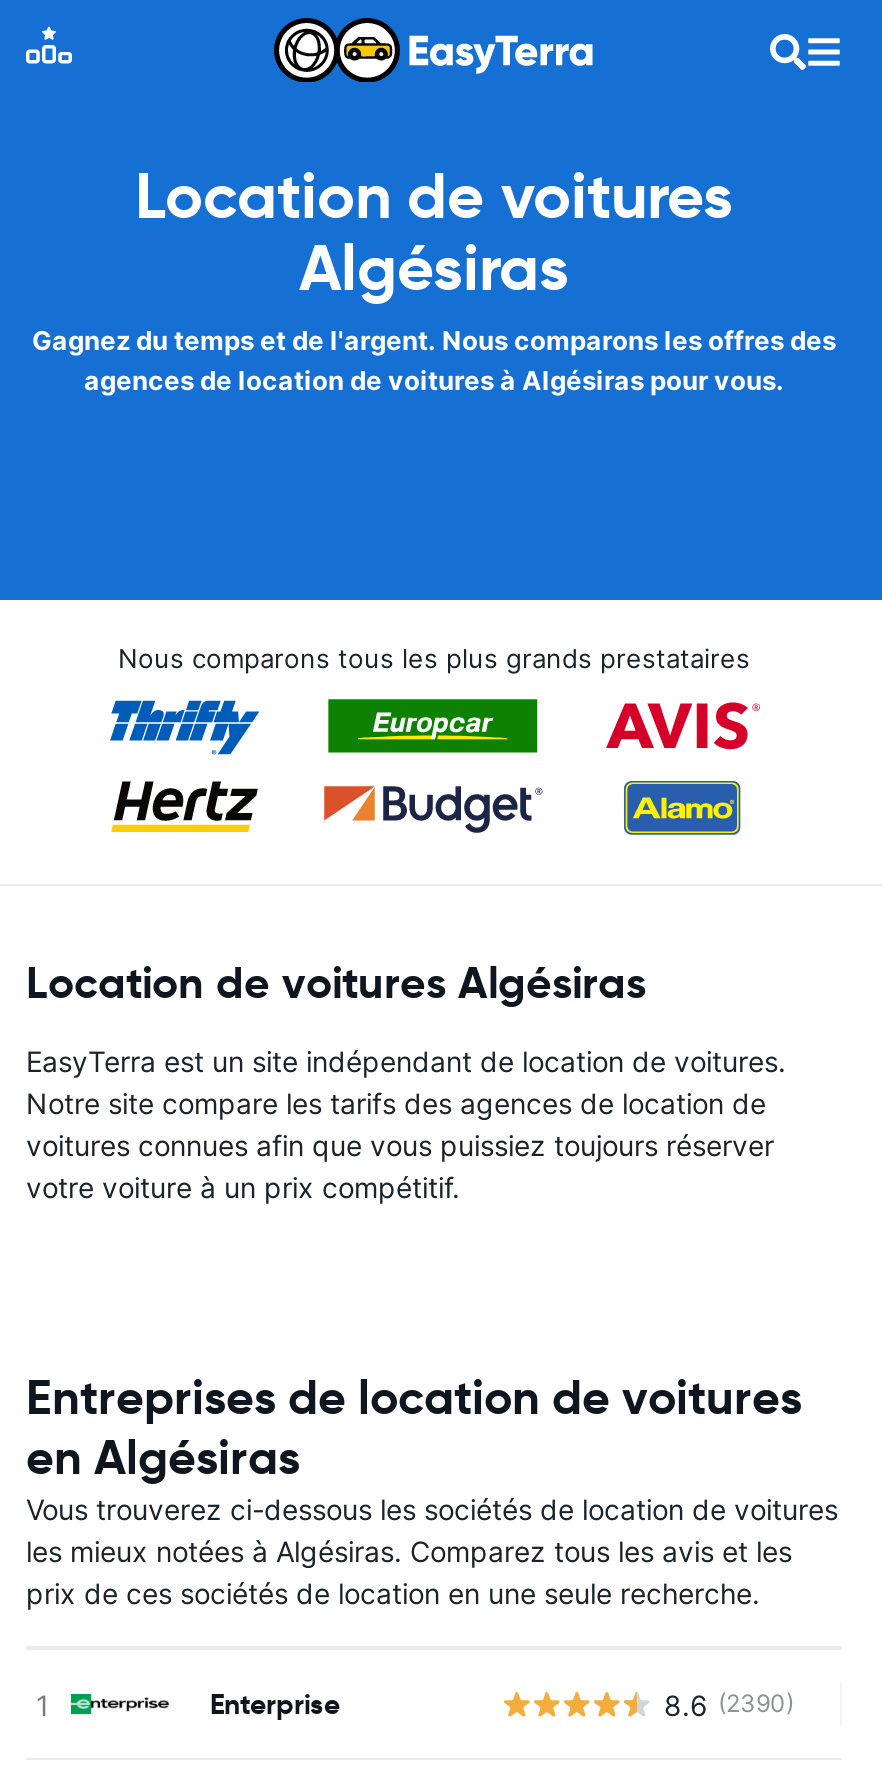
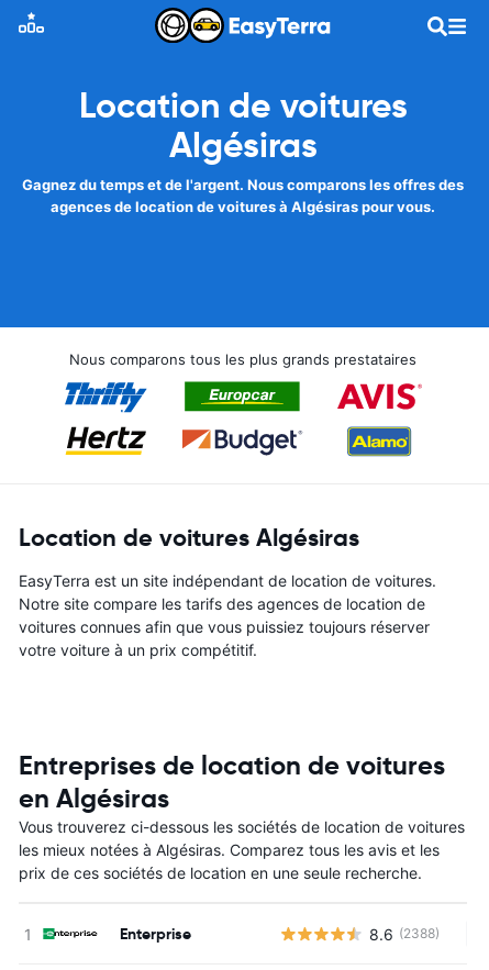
- 8.6 (2390)
+ 8.6 (2388)
